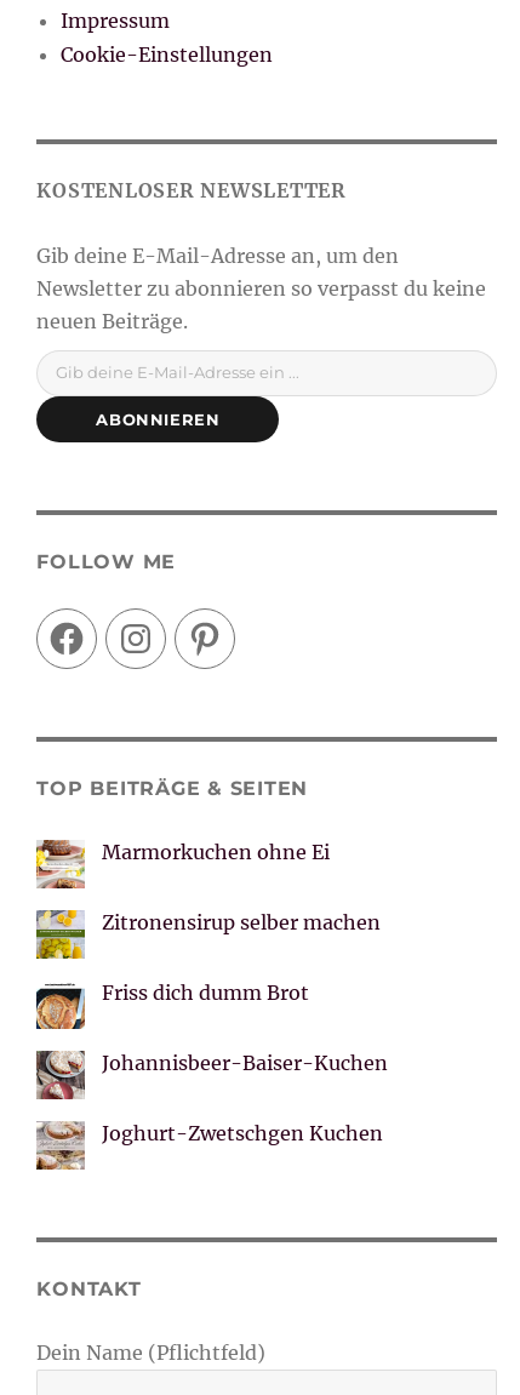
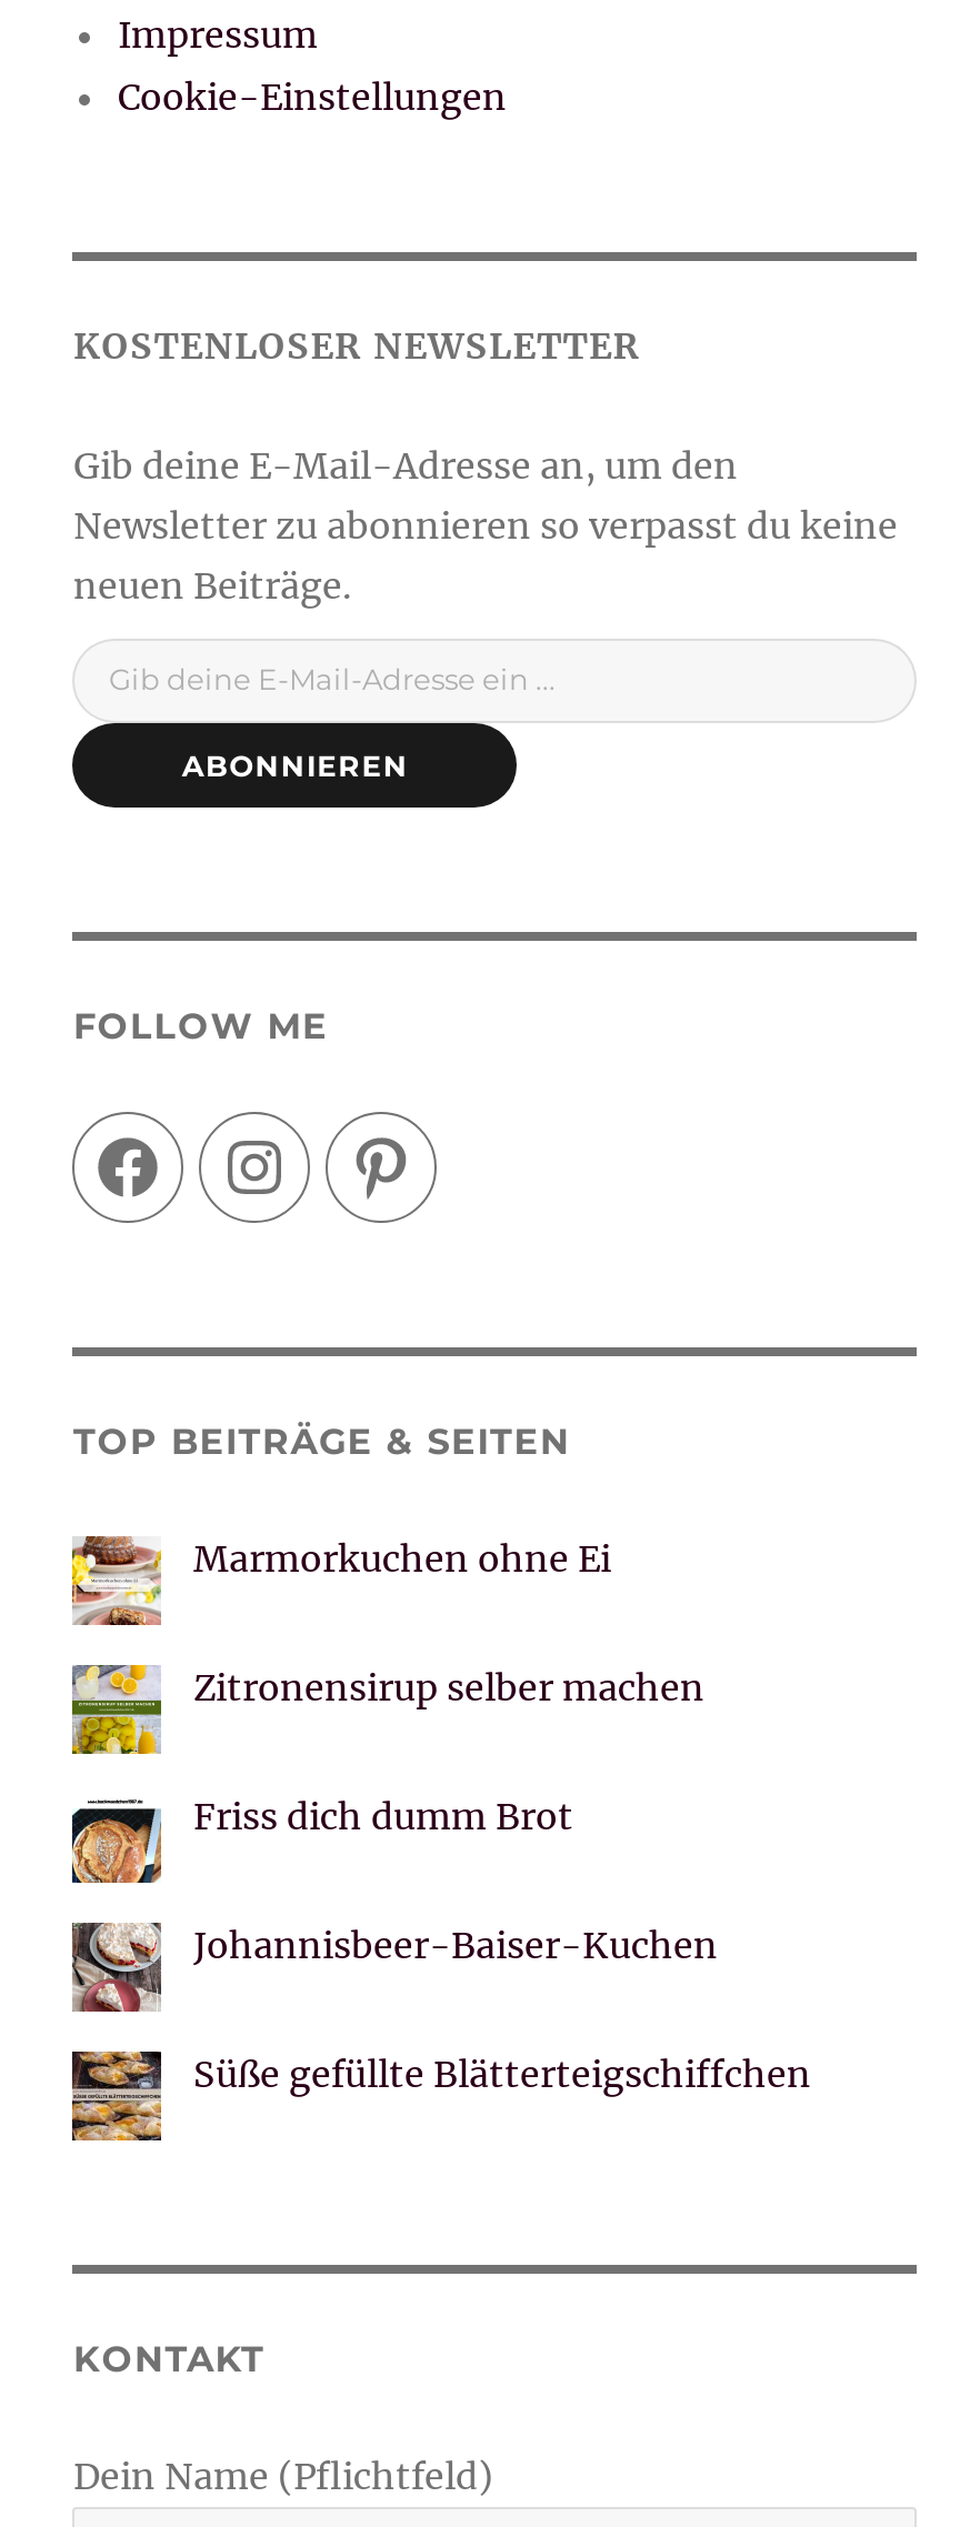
- [image]
- Joghurt-Zwetschgen Kuchen
+ [image]
+ Süße gefüllte Blätterteigschiffchen
